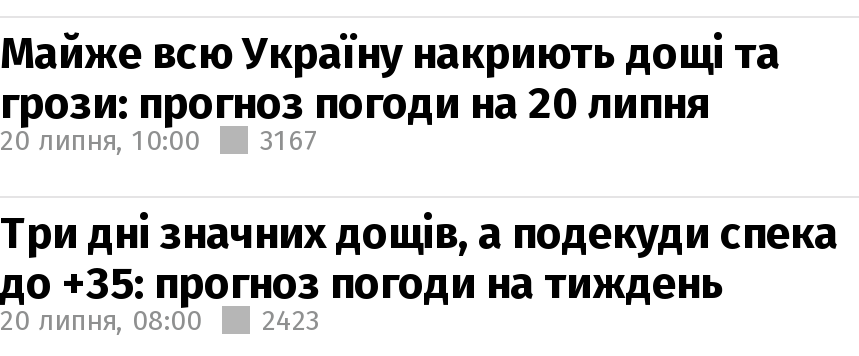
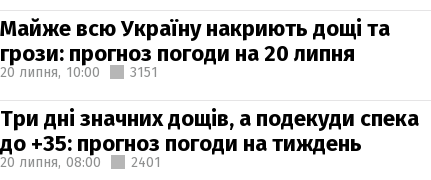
- 20 липня, 10:00 3167
+ 20 липня, 10:00 3151

- 20 липня, 08:00 2423
+ 20 липня, 08:00 2401
